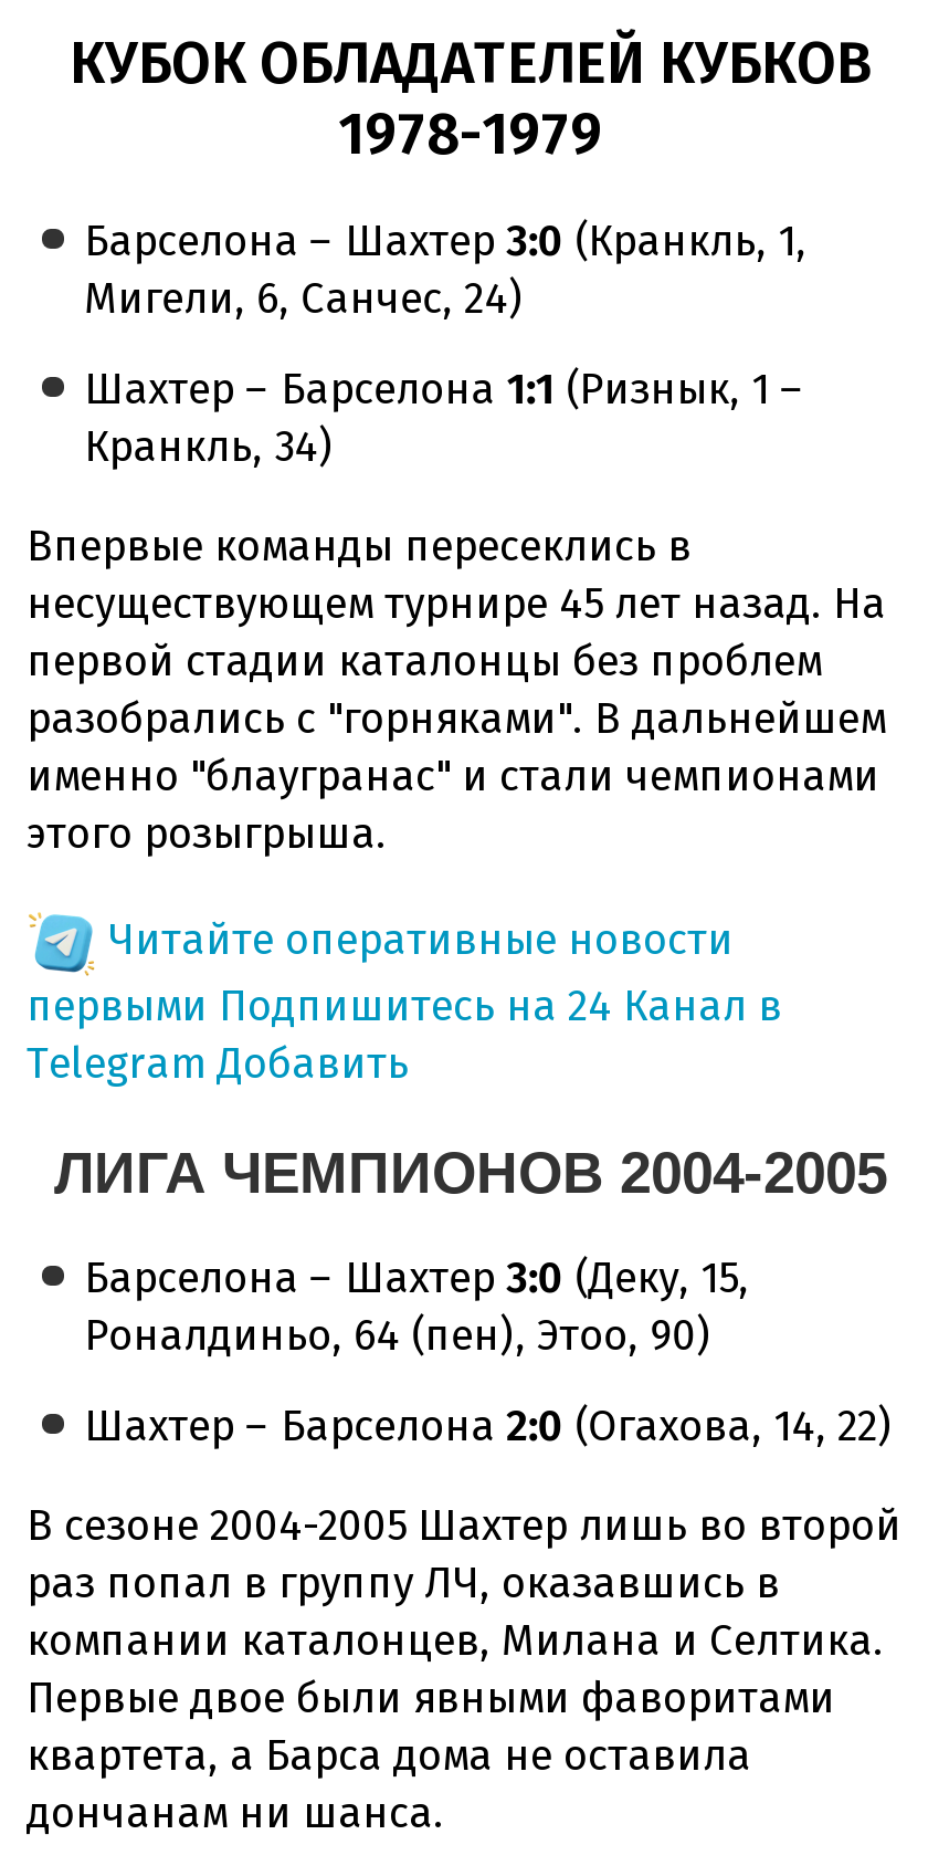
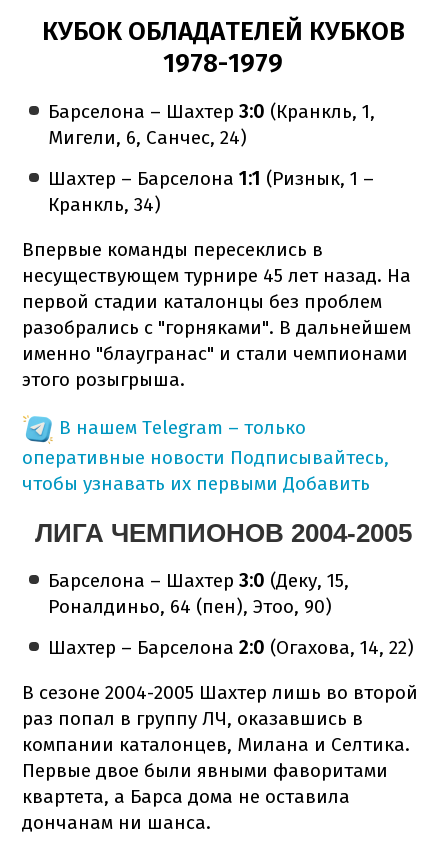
- Читайте оперативные новости
- первыми Подпишитесь на 24 Канал в
- Telegram Добавить
+ В нашем Telegram – только
+ оперативные новости Подписывайтесь,
+ чтобы узнавать их первыми Добавить
